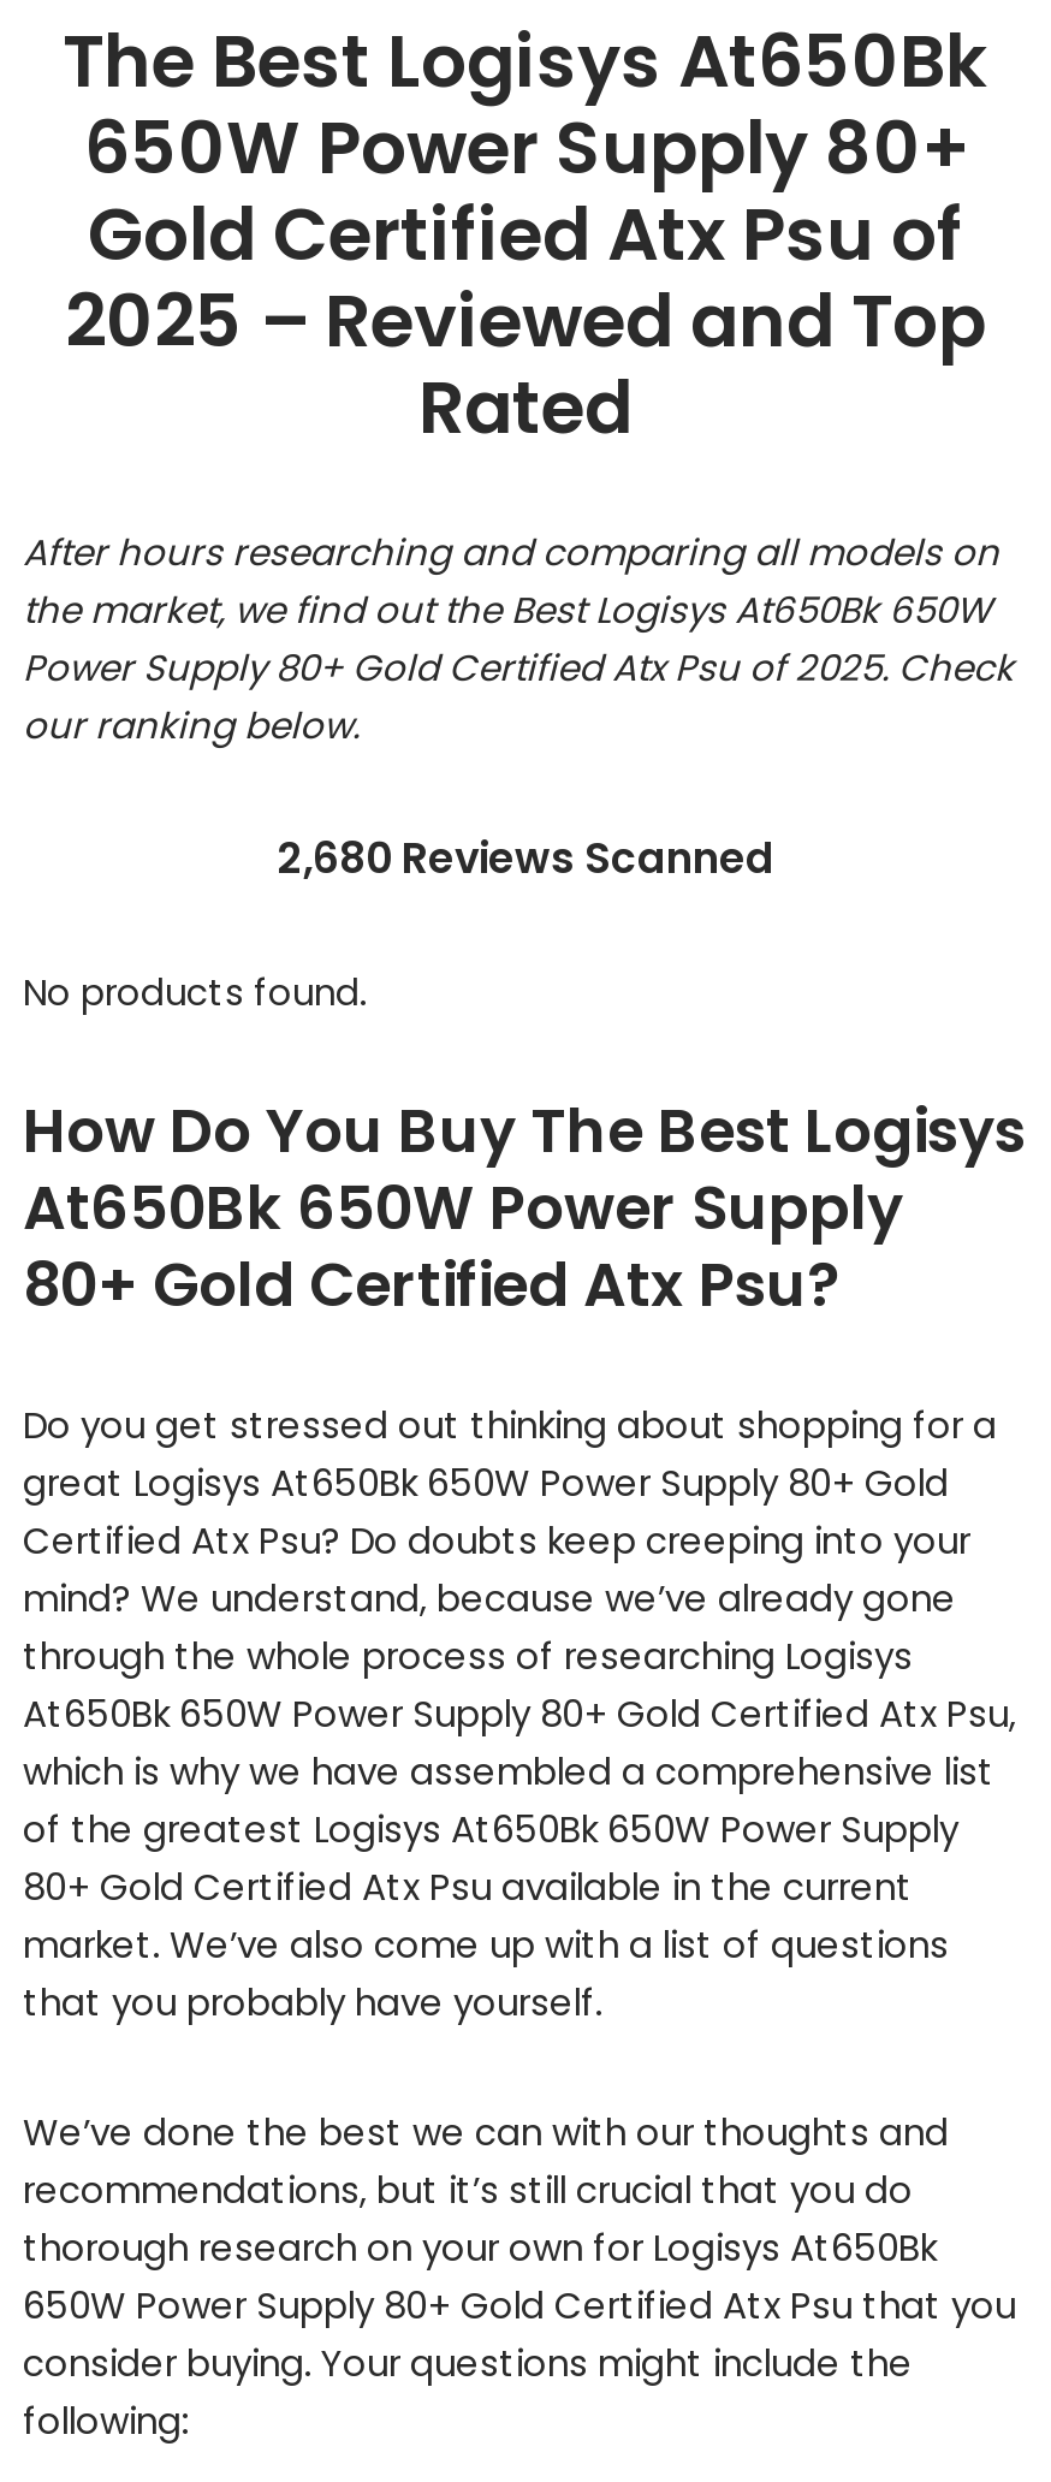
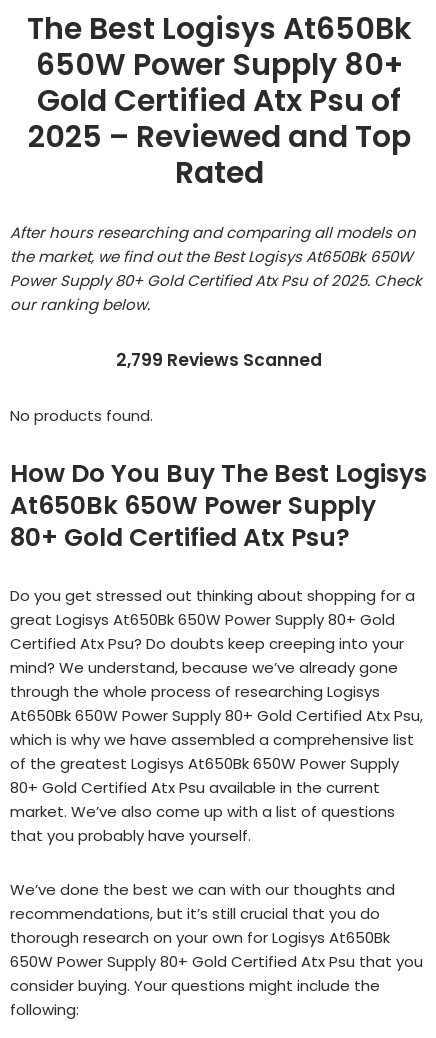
- 2,680 Reviews Scanned
+ 2,799 Reviews Scanned
